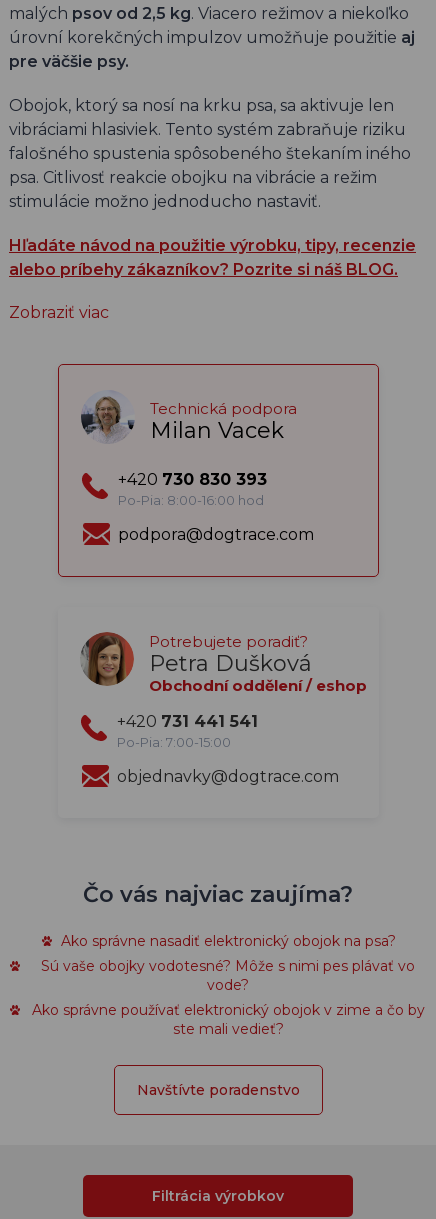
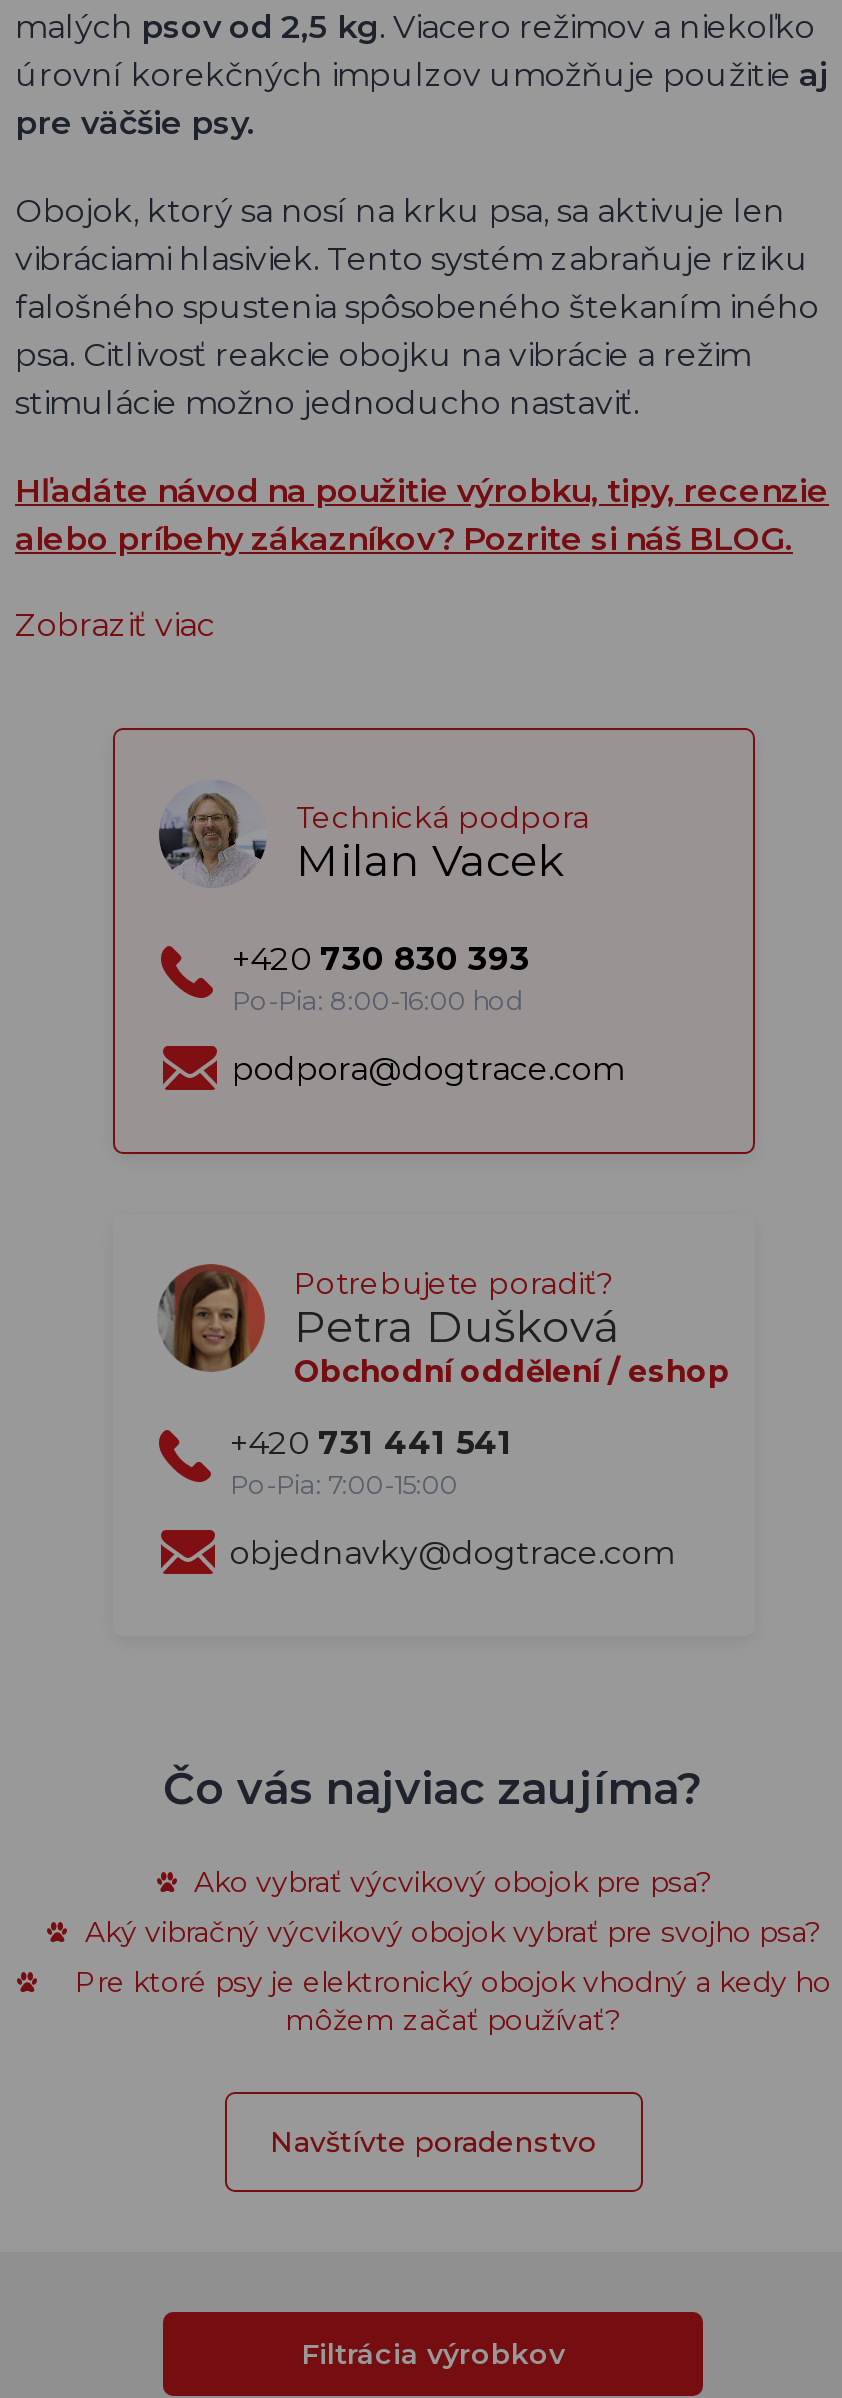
- Ako správne nasadiť elektronický obojok na psa?
- Sú vaše obojky vodotesné? Môže s nimi pes plávať vo
- vode?
- Ako správne používať elektronický obojok v zime a čo by
- ste mali vedieť?
+ Ako vybrať výcvikový obojok pre psa?
+ Aký vibračný výcvikový obojok vybrať pre svojho psa?
+ Pre ktoré psy je elektronický obojok vhodný a kedy ho
+ môžem začať používať?
